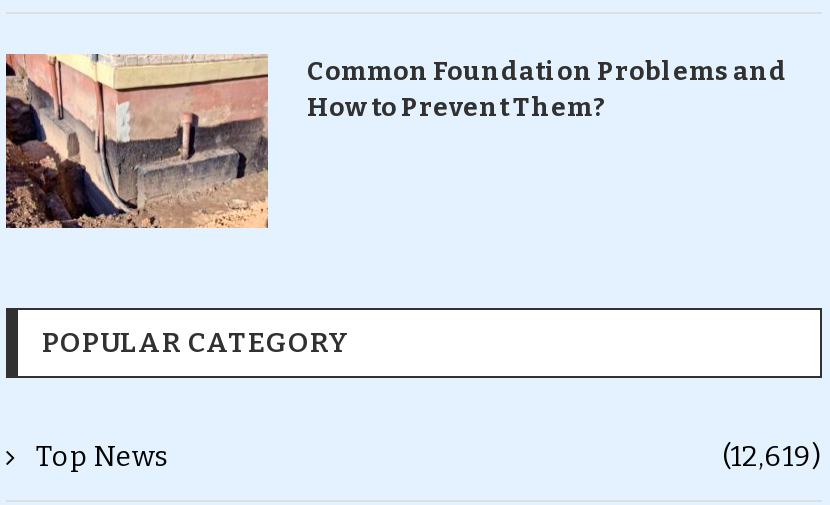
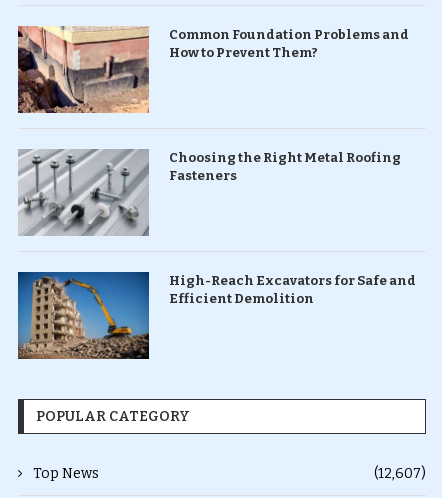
+ [image]
+ High-Reach Excavators for Safe and
+ Efficient Demolition

+ [image]
+ Choosing the Right Metal Roofing
+ Fasteners

- (12,619)
+ (12,607)
